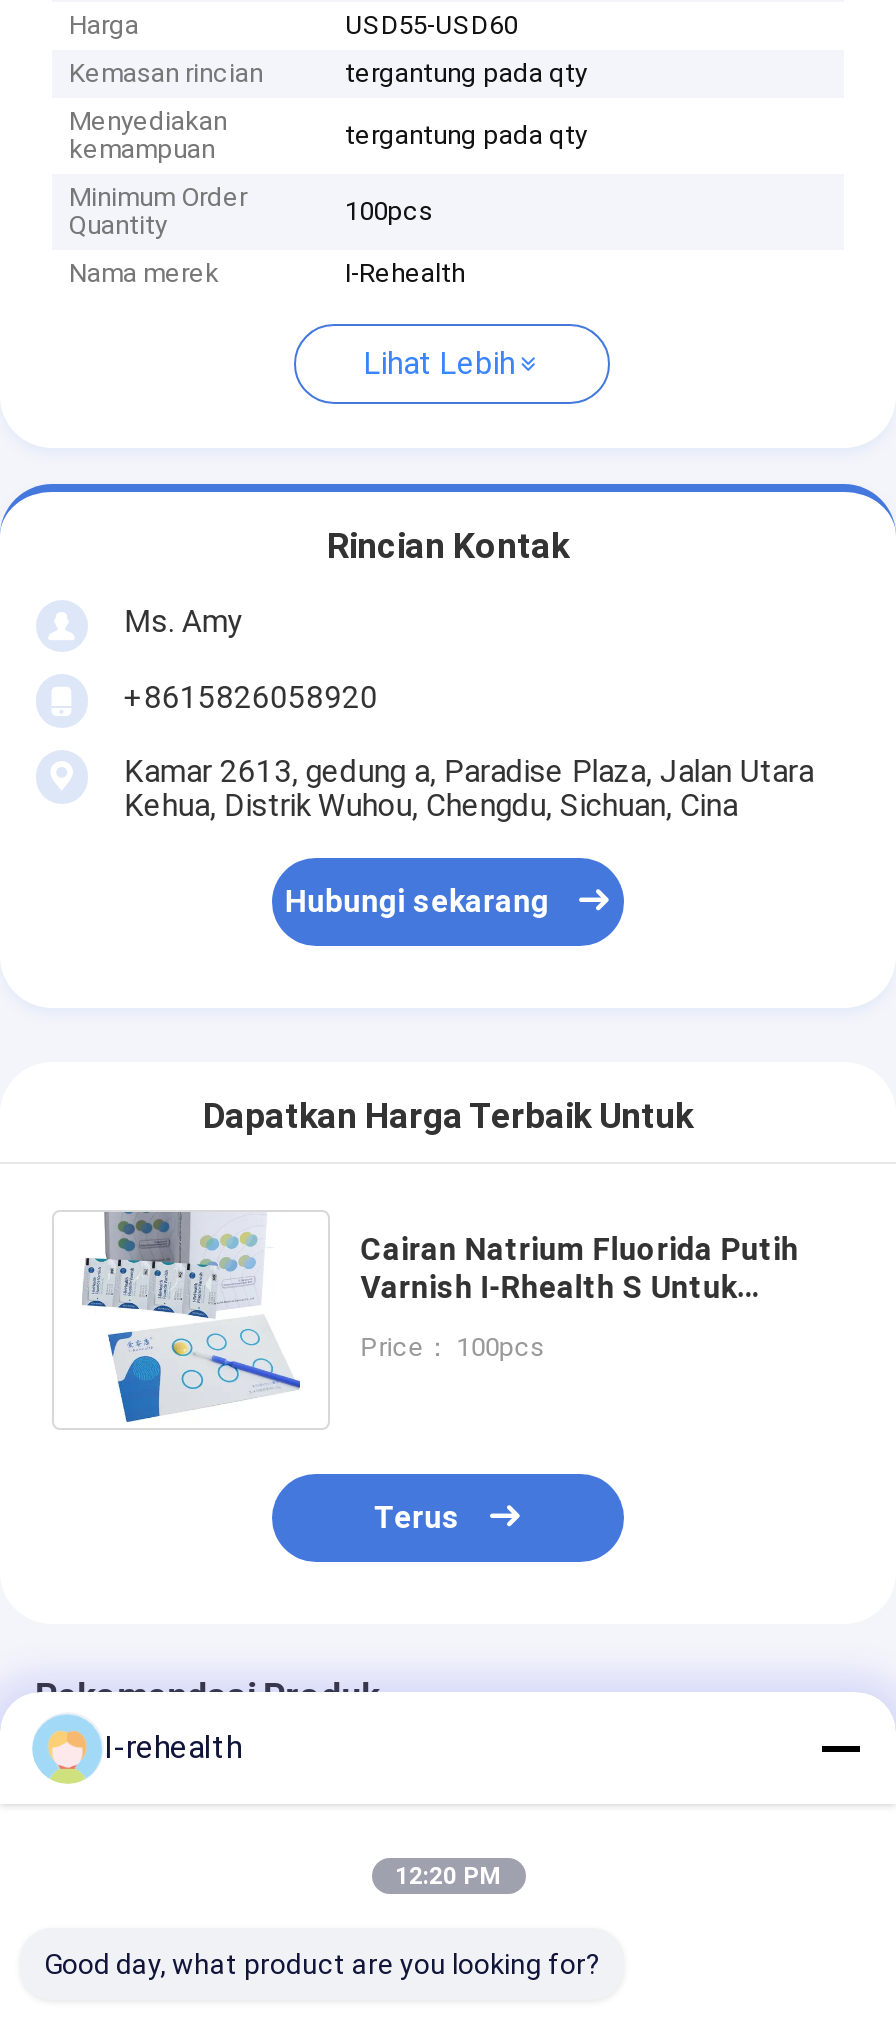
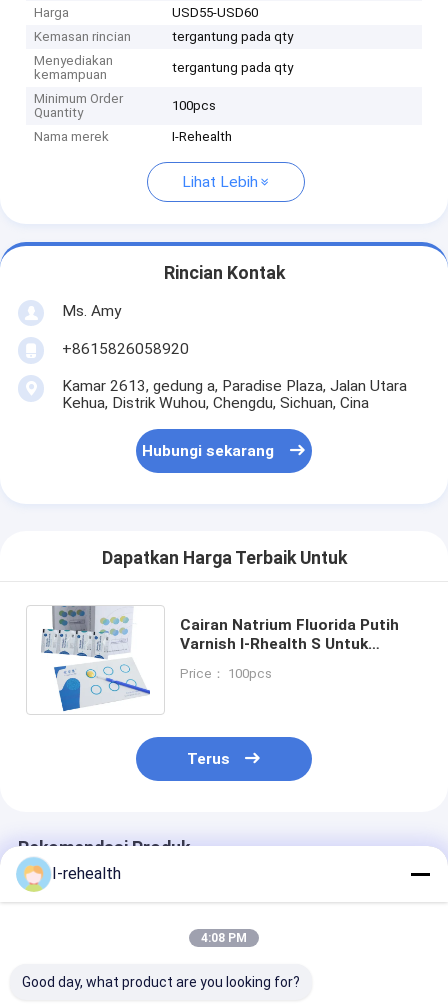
- 12:20 PM
+ 4:08 PM
